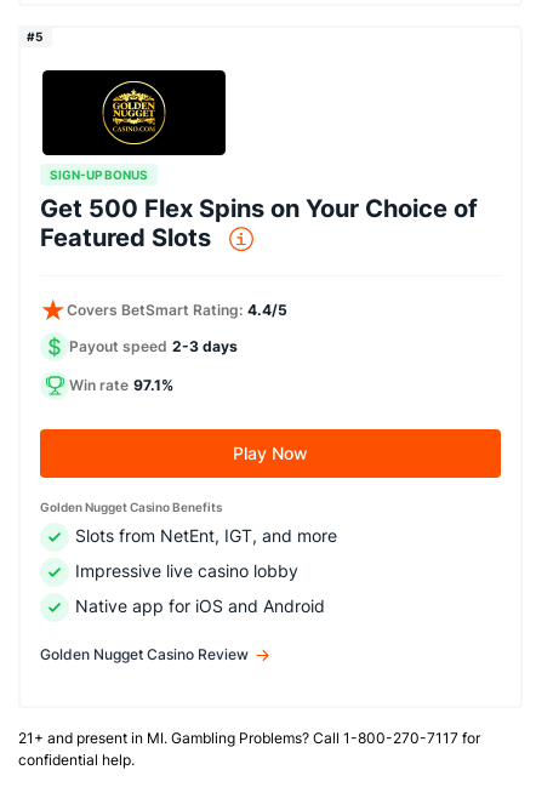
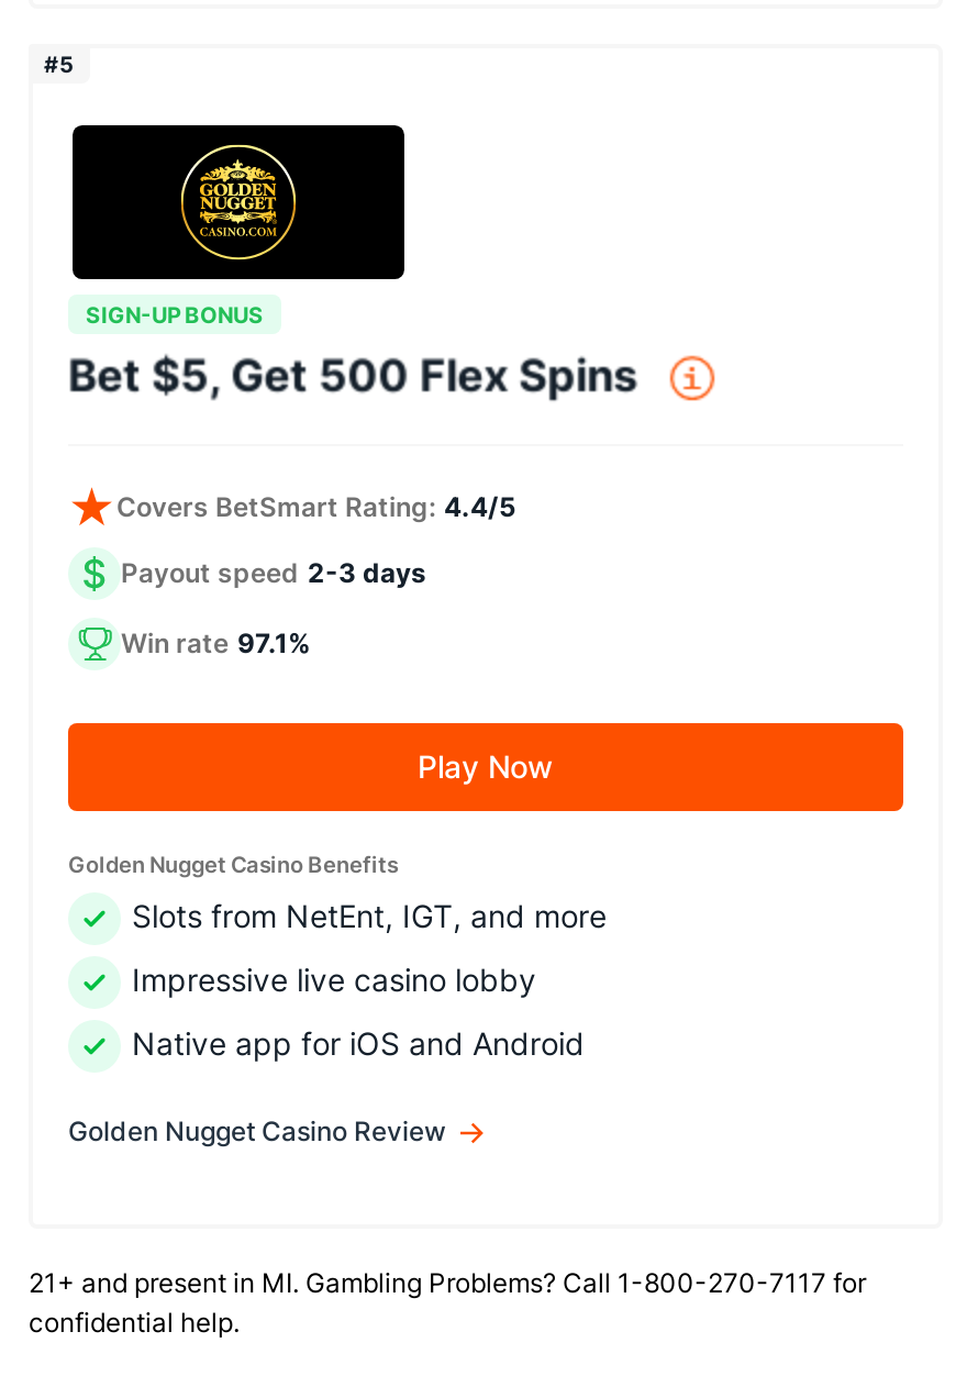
- Get 500 Flex Spins on Your Choice of
- Featured Slots
+ Bet $5, Get 500 Flex Spins
